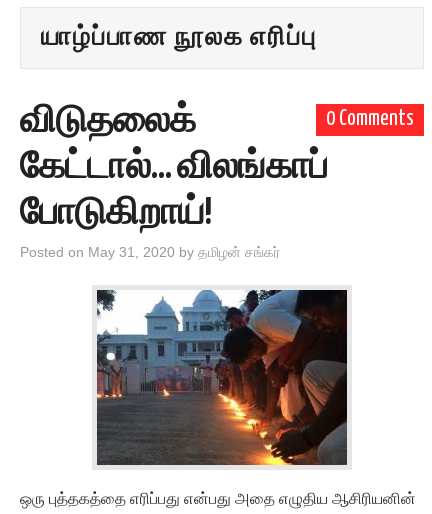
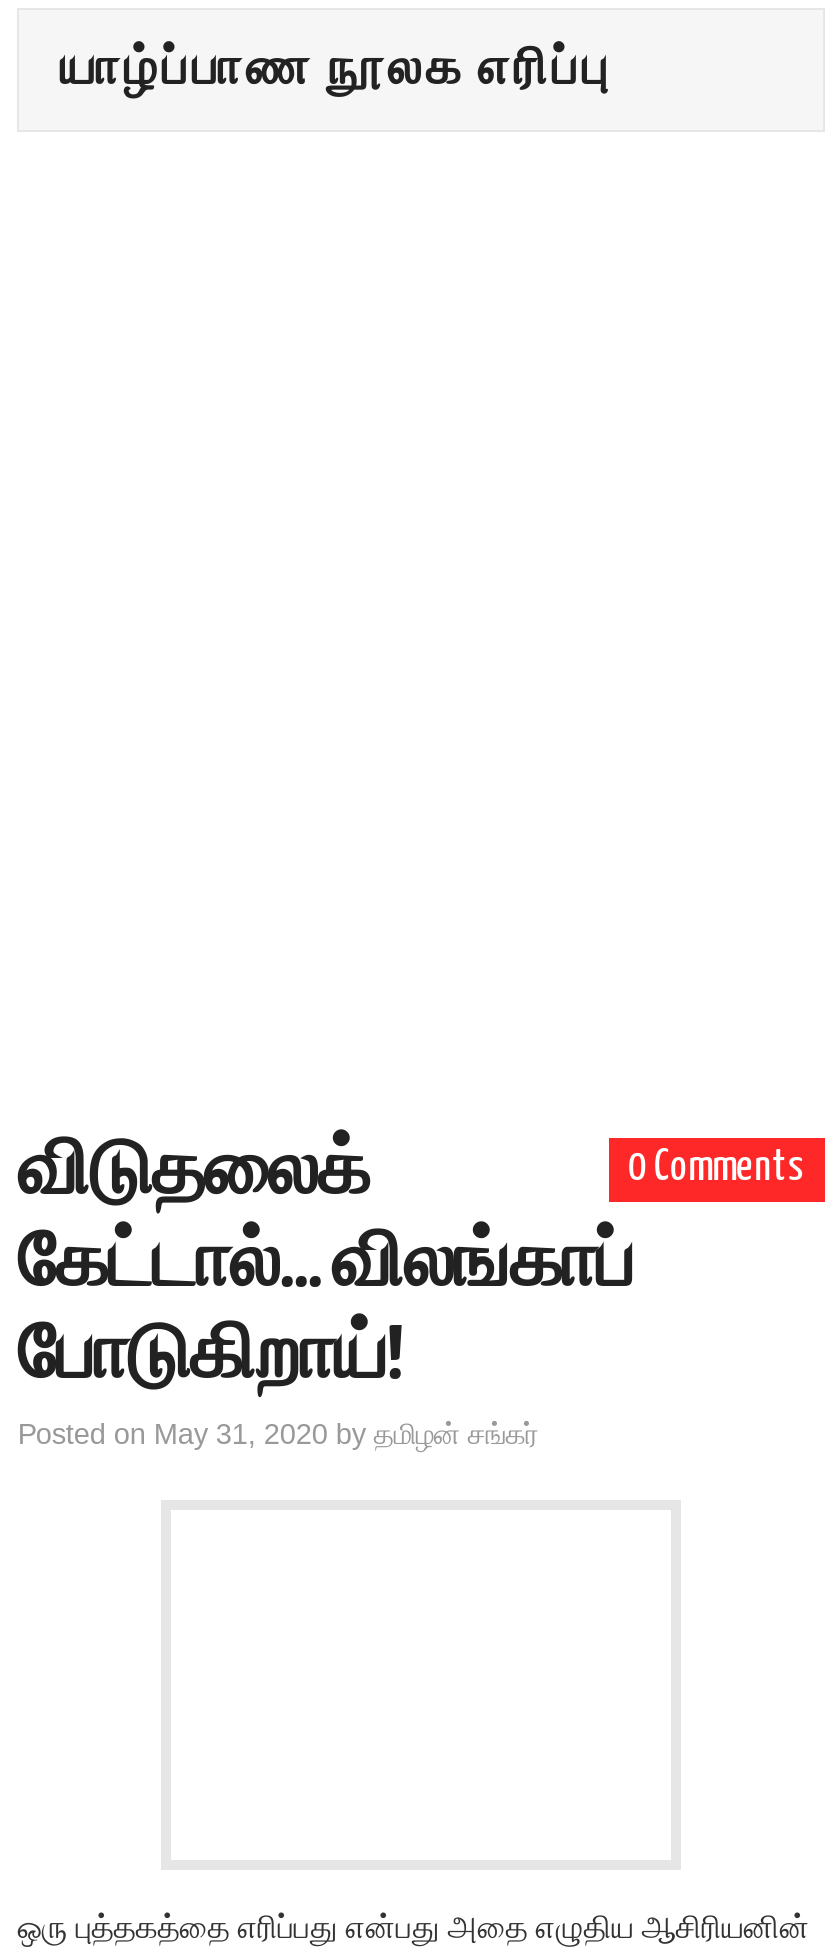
- [image]
